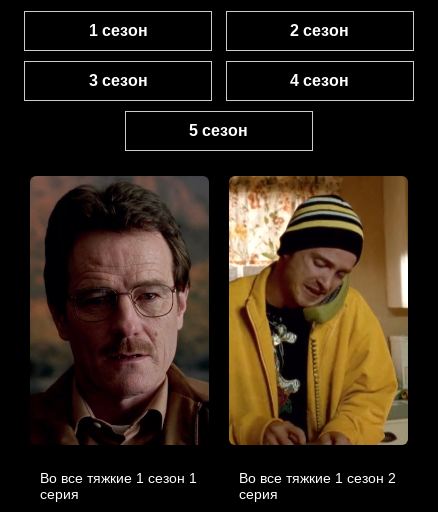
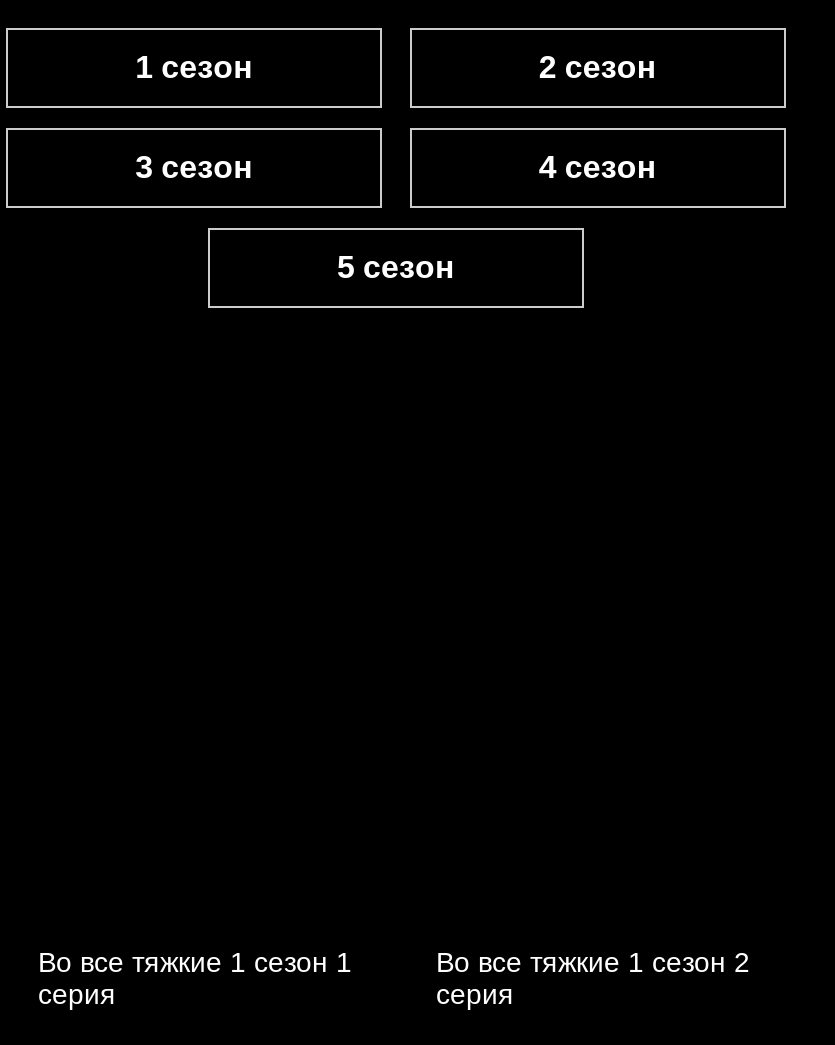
- [image]

- [image]
